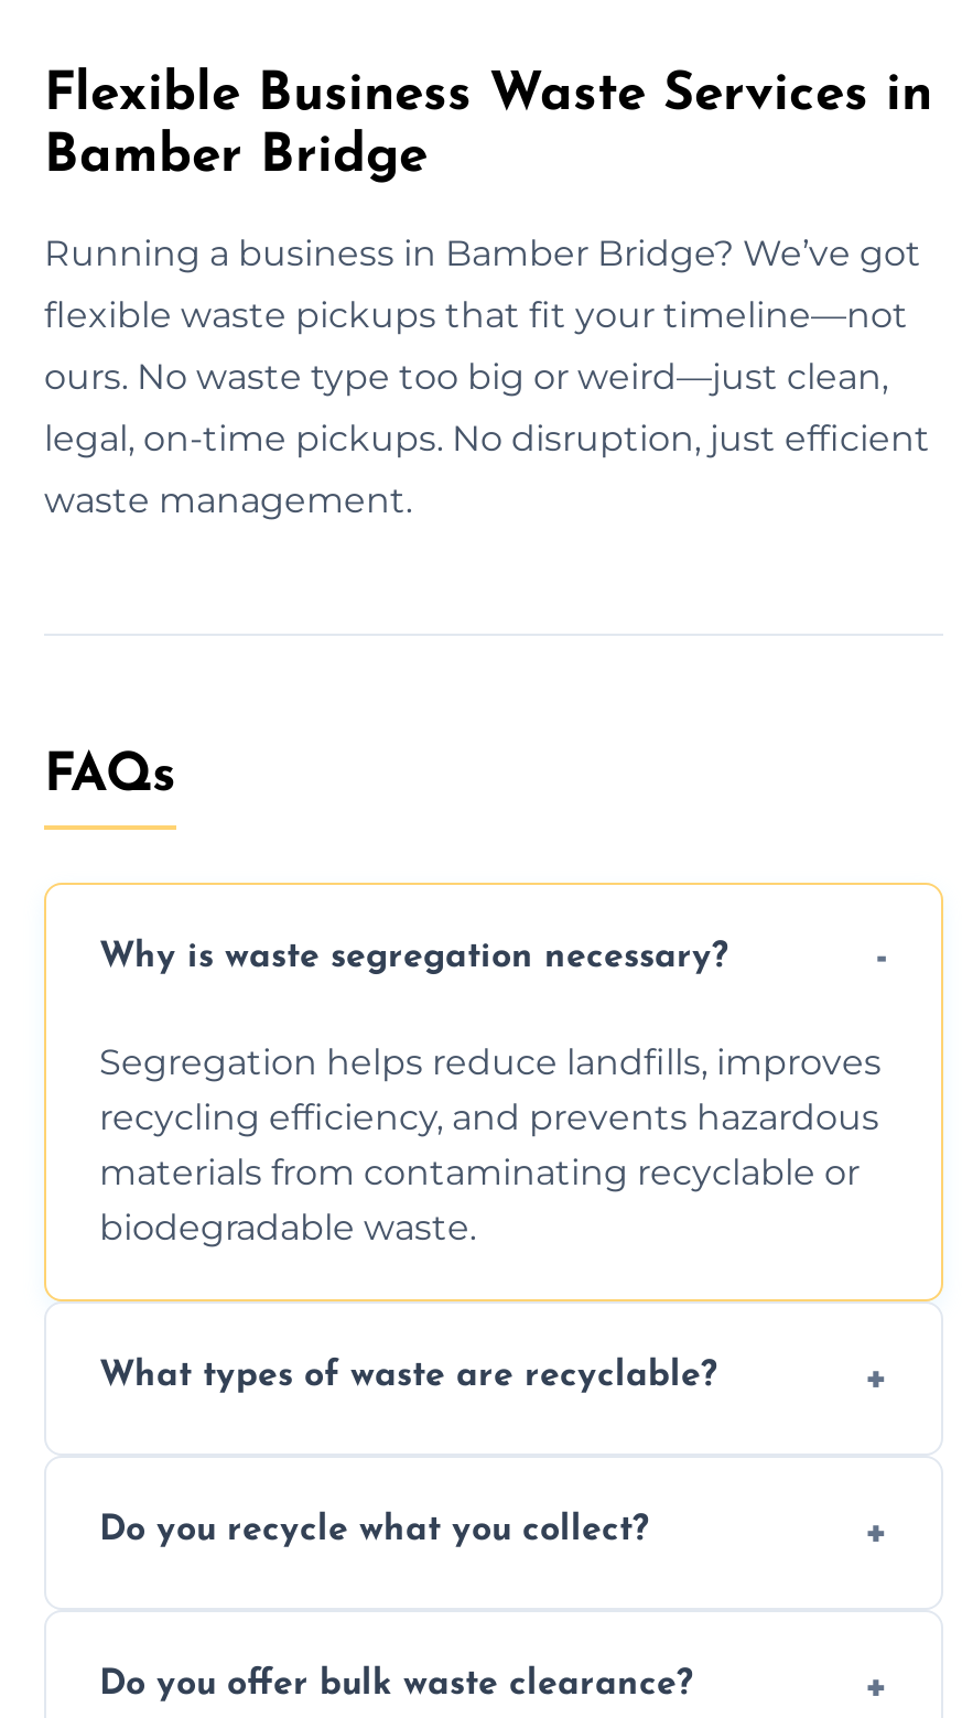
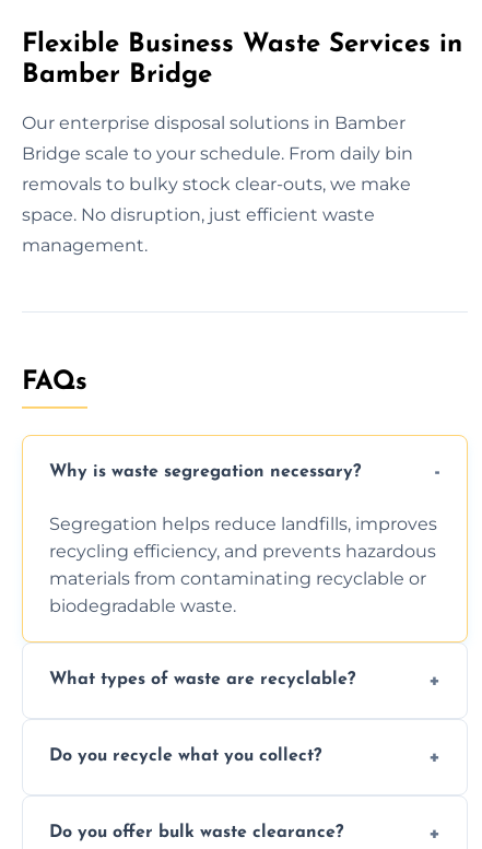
- Running a business in Bamber Bridge? We’ve got
+ Our enterprise disposal solutions in Bamber

- flexible waste pickups that fit your timeline—not
+ Bridge scale to your schedule. From daily bin

- ours. No waste type too big or weird—just clean,
+ removals to bulky stock clear-outs, we make

- legal, on-time pickups. No disruption, just efficient
+ space. No disruption, just efficient waste

- waste management.
+ management.
